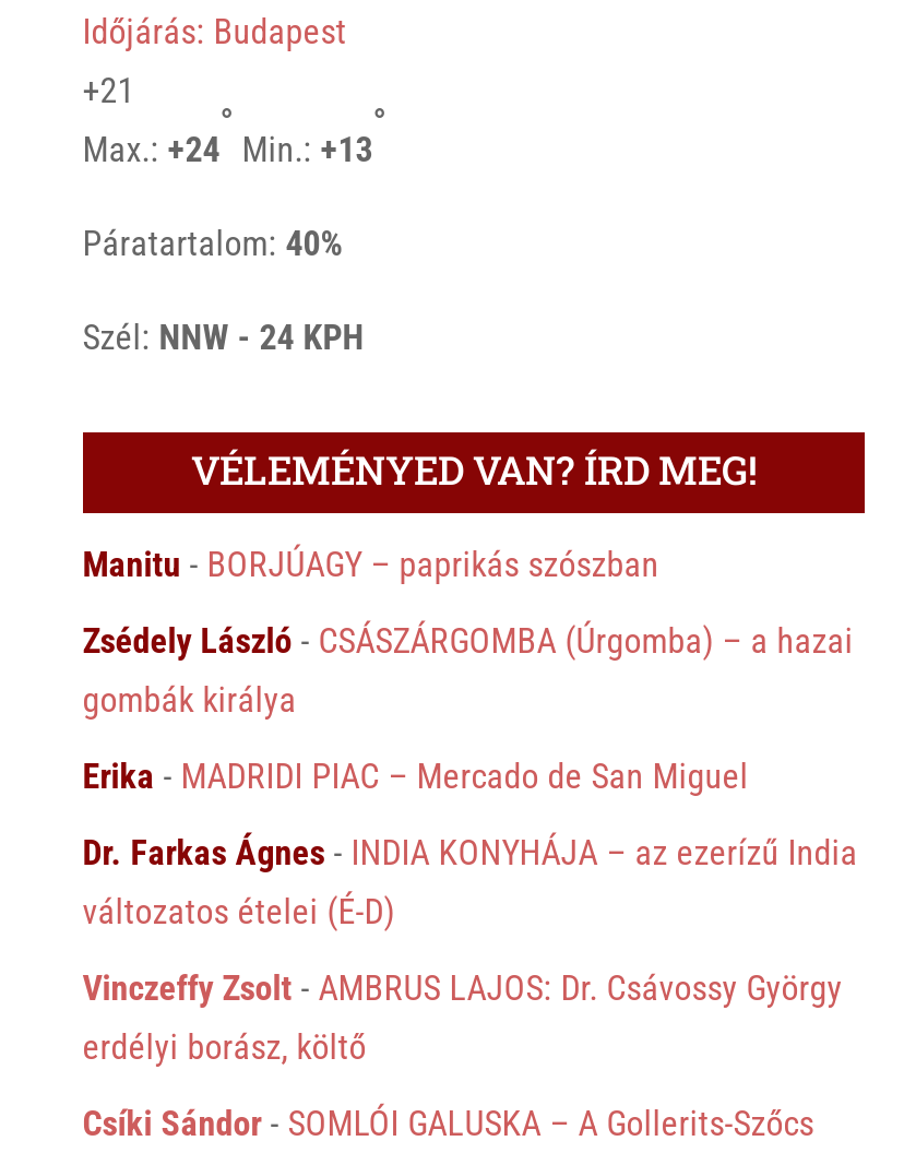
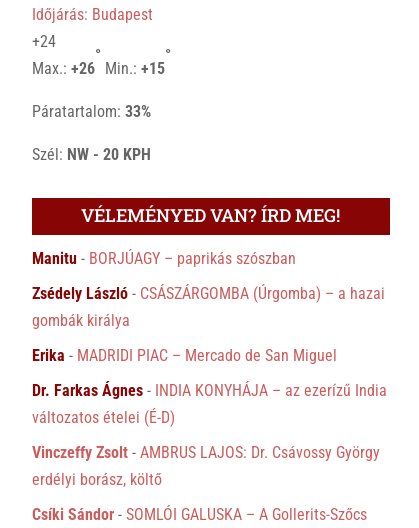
- +21
+ +24

- Max.: +24
+ Max.: +26

- Min.: +13
+ Min.: +15

- Páratartalom: 40%
+ Páratartalom: 33%

- Szél: NNW - 24 KPH
+ Szél: NW - 20 KPH
